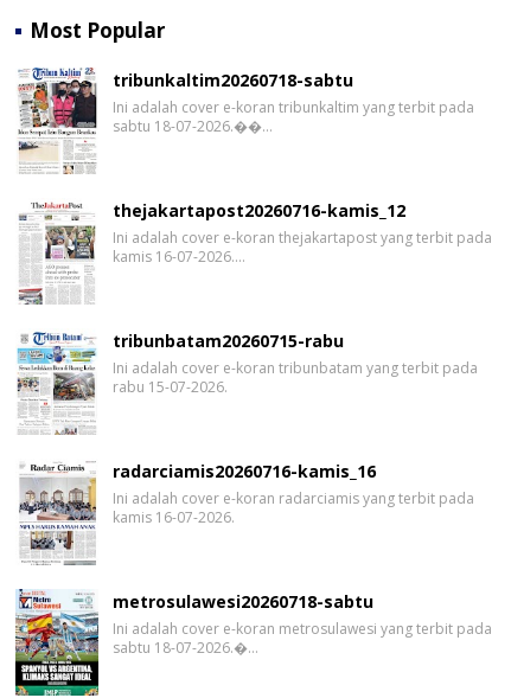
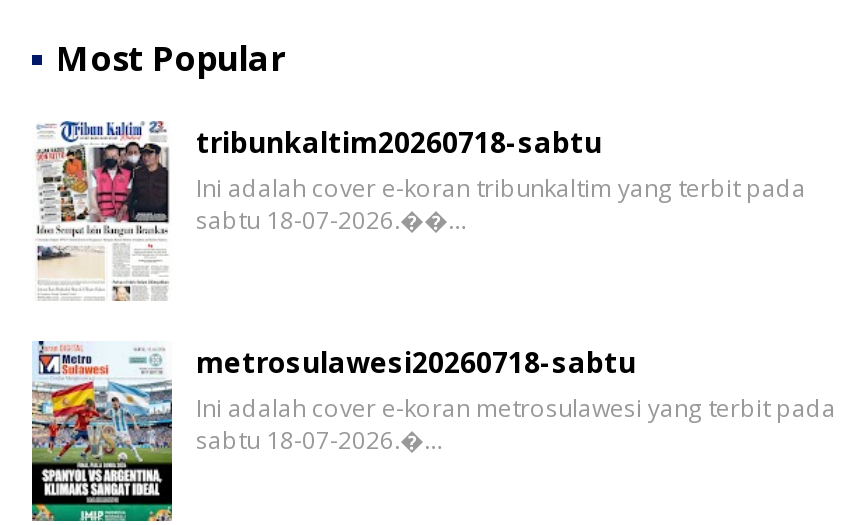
- [image]
- thejakartapost20260716-kamis_12
- Ini adalah cover e-koran thejakartapost yang terbit pada
- kamis 16-07-2026.…

- [image]
- tribunbatam20260715-rabu
- Ini adalah cover e-koran tribunbatam yang terbit pada
- rabu 15-07-2026.

- [image]
- radarciamis20260716-kamis_16
- Ini adalah cover e-koran radarciamis yang terbit pada
- kamis 16-07-2026.
